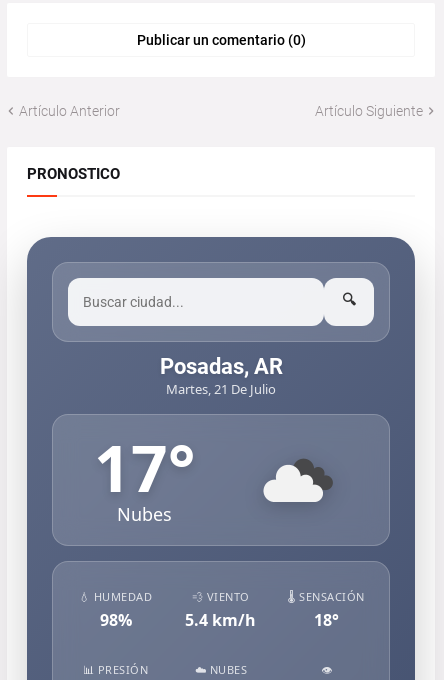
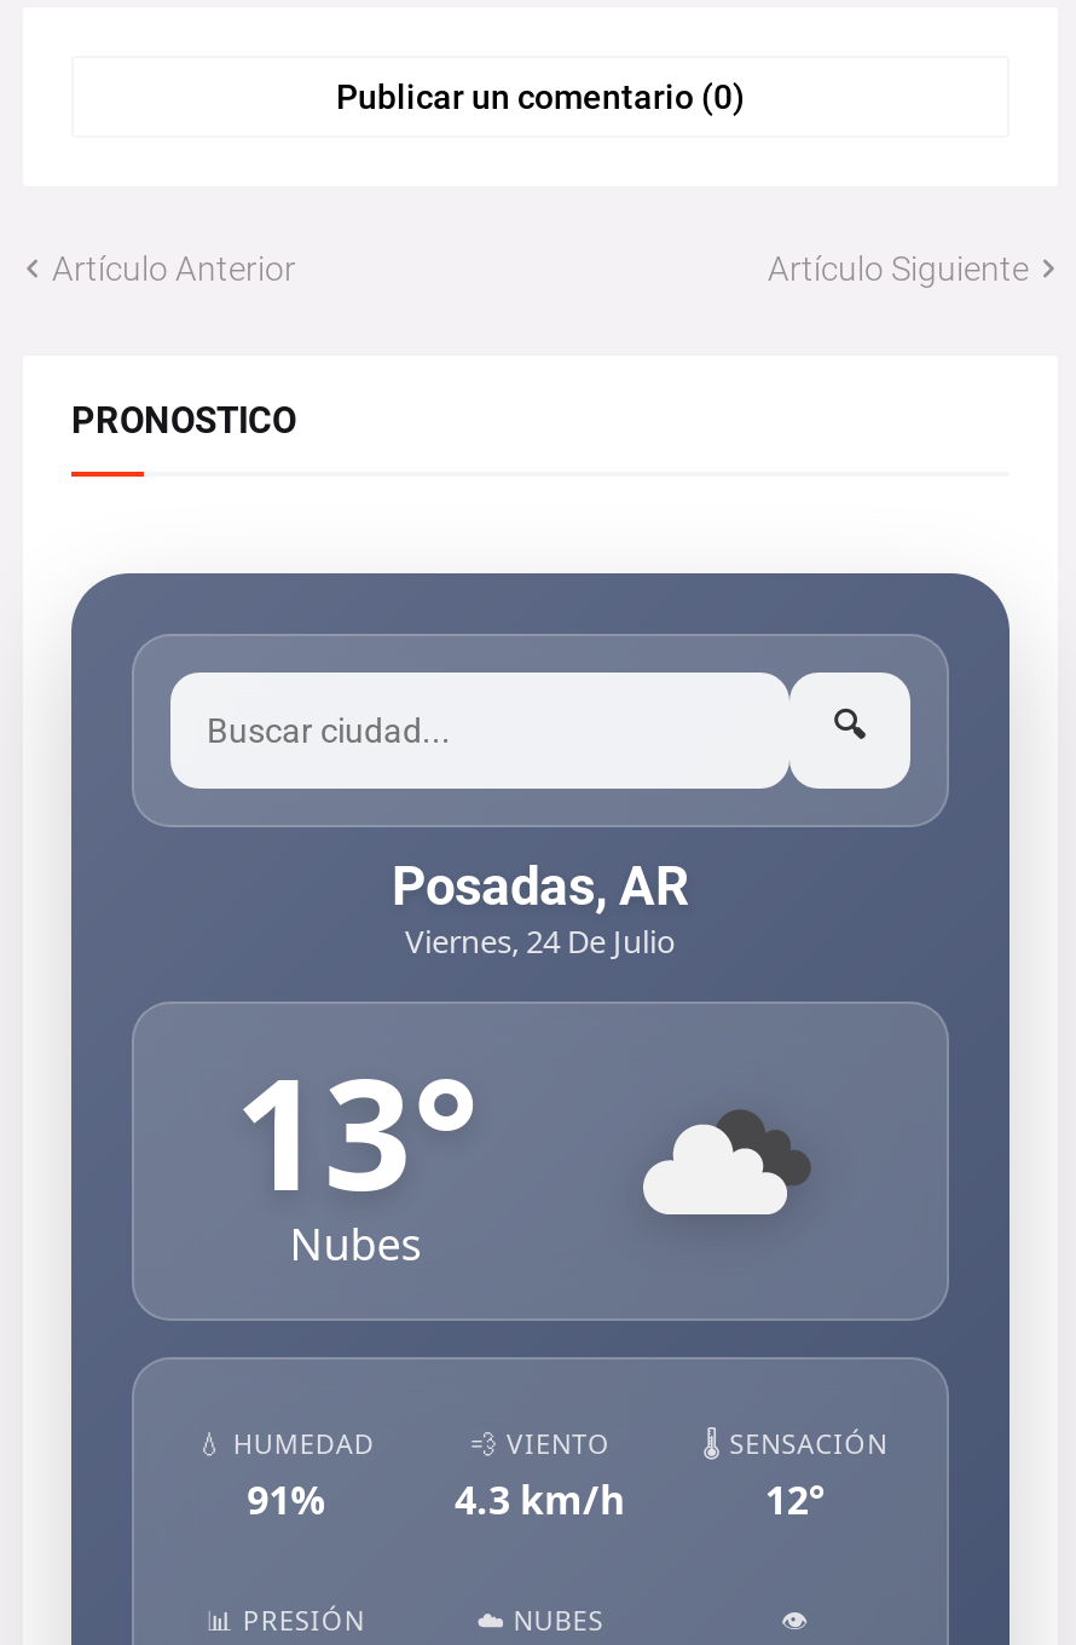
- Martes, 21 De Julio
+ Viernes, 24 De Julio

- 17°
+ 13°

- 98%
+ 91%

- 5.4 km/h
+ 4.3 km/h

- 18°
+ 12°
